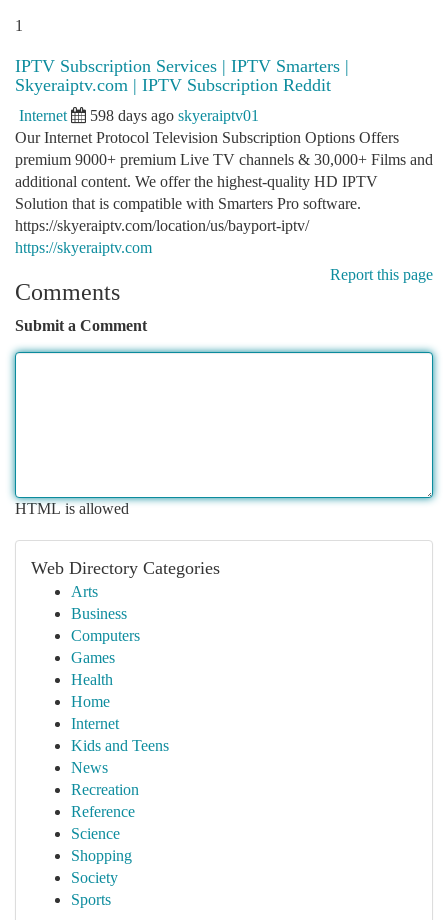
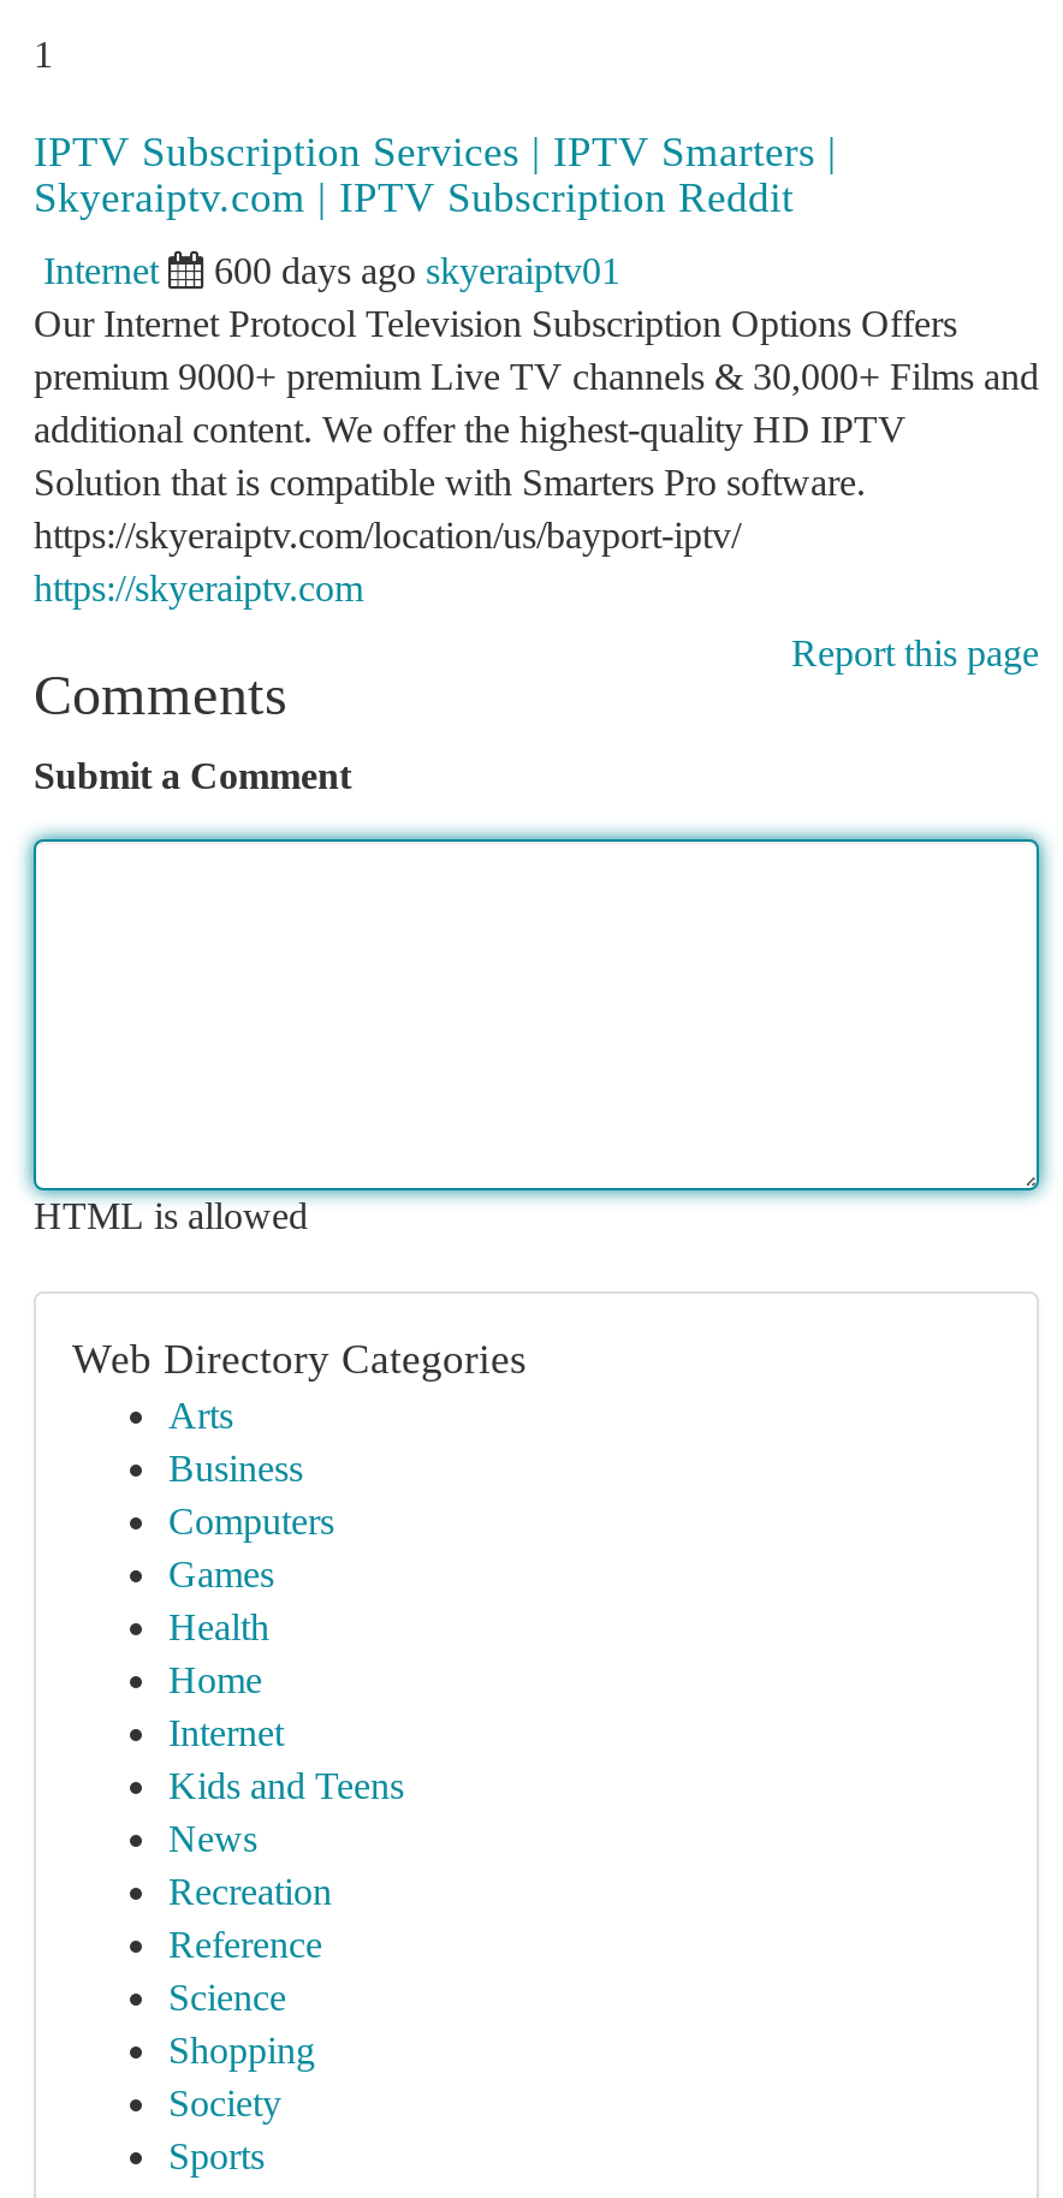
- 598 days ago skyeraiptv01
+ 600 days ago skyeraiptv01
